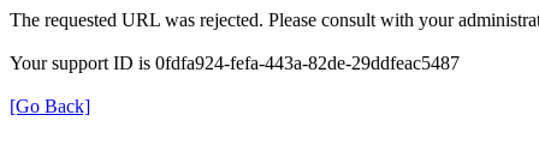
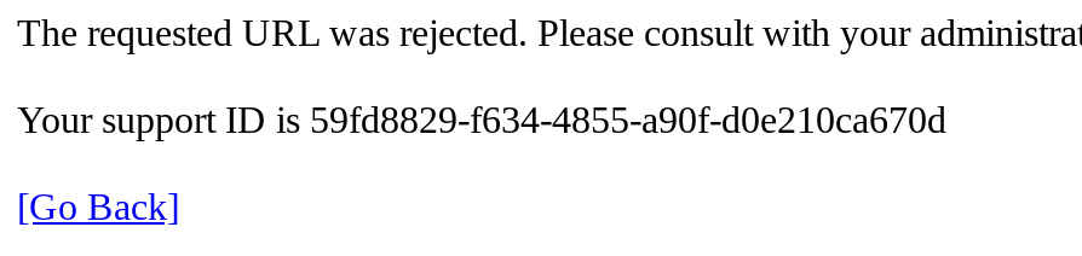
- Your support ID is 0fdfa924-fefa-443a-82de-29ddfeac5487
+ Your support ID is 59fd8829-f634-4855-a90f-d0e210ca670d
